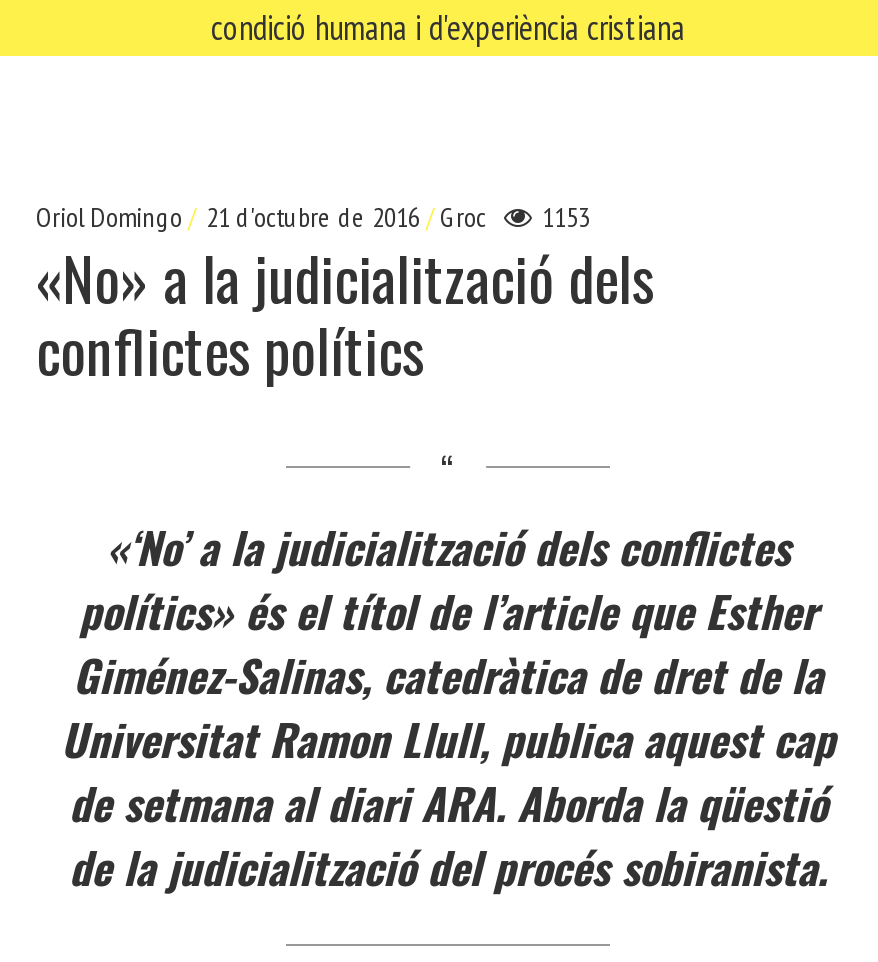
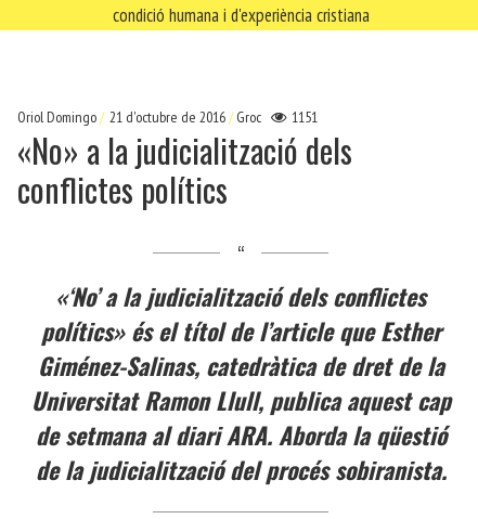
- Oriol Domingo 21 d'octubre de 2016 Groc 1153
+ Oriol Domingo 21 d'octubre de 2016 Groc 1151
